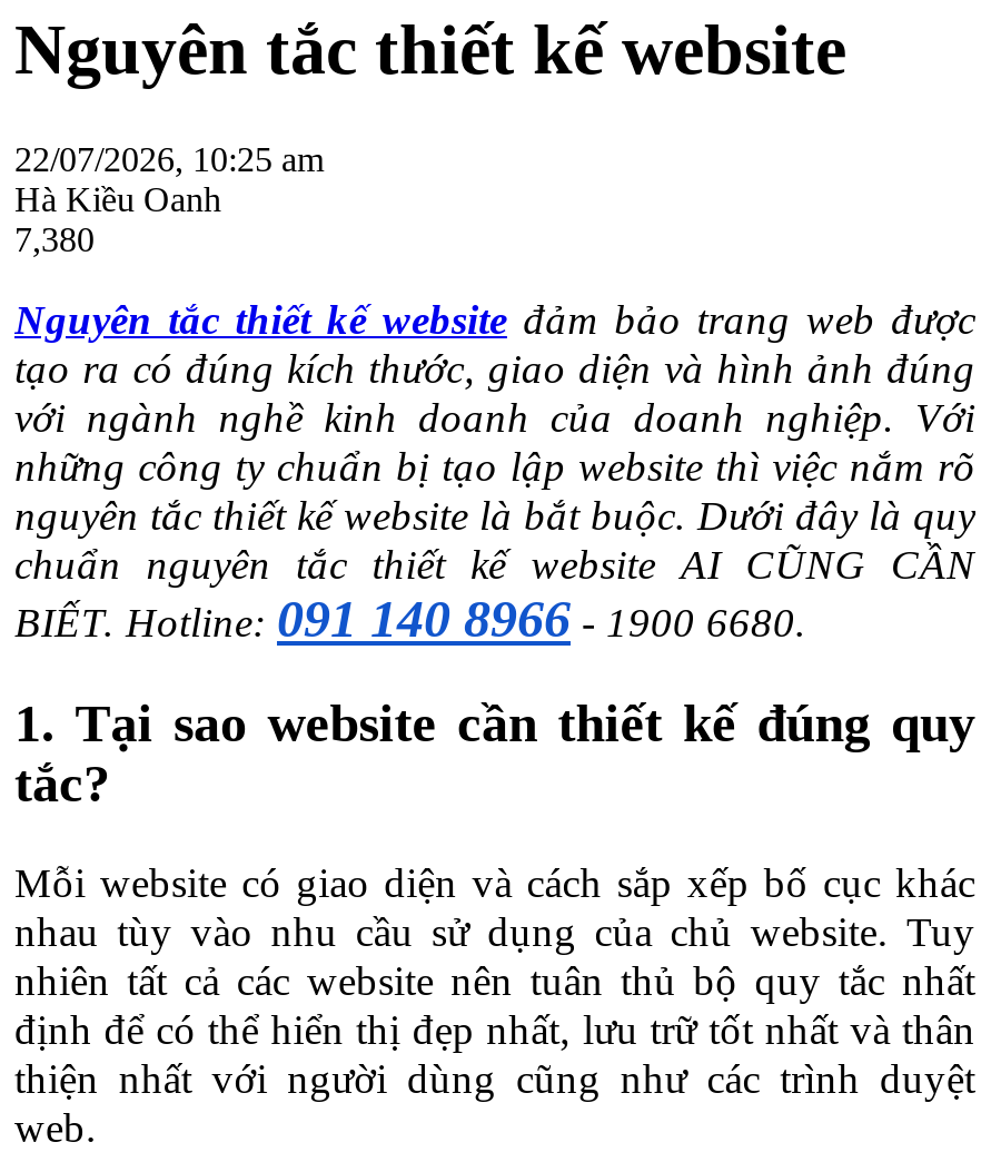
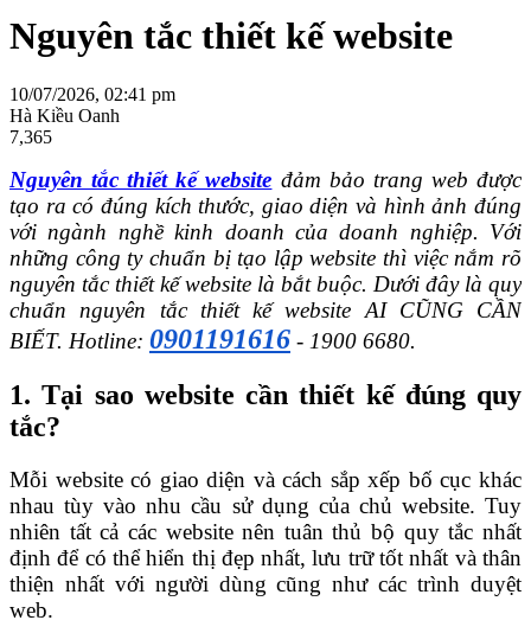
- 22/07/2026, 10:25 am
+ 10/07/2026, 02:41 pm

- 7,380
+ 7,365

- BIẾT. Hotline: 091 140 8966 - 1900 6680.
+ BIẾT. Hotline: 0901191616 - 1900 6680.
